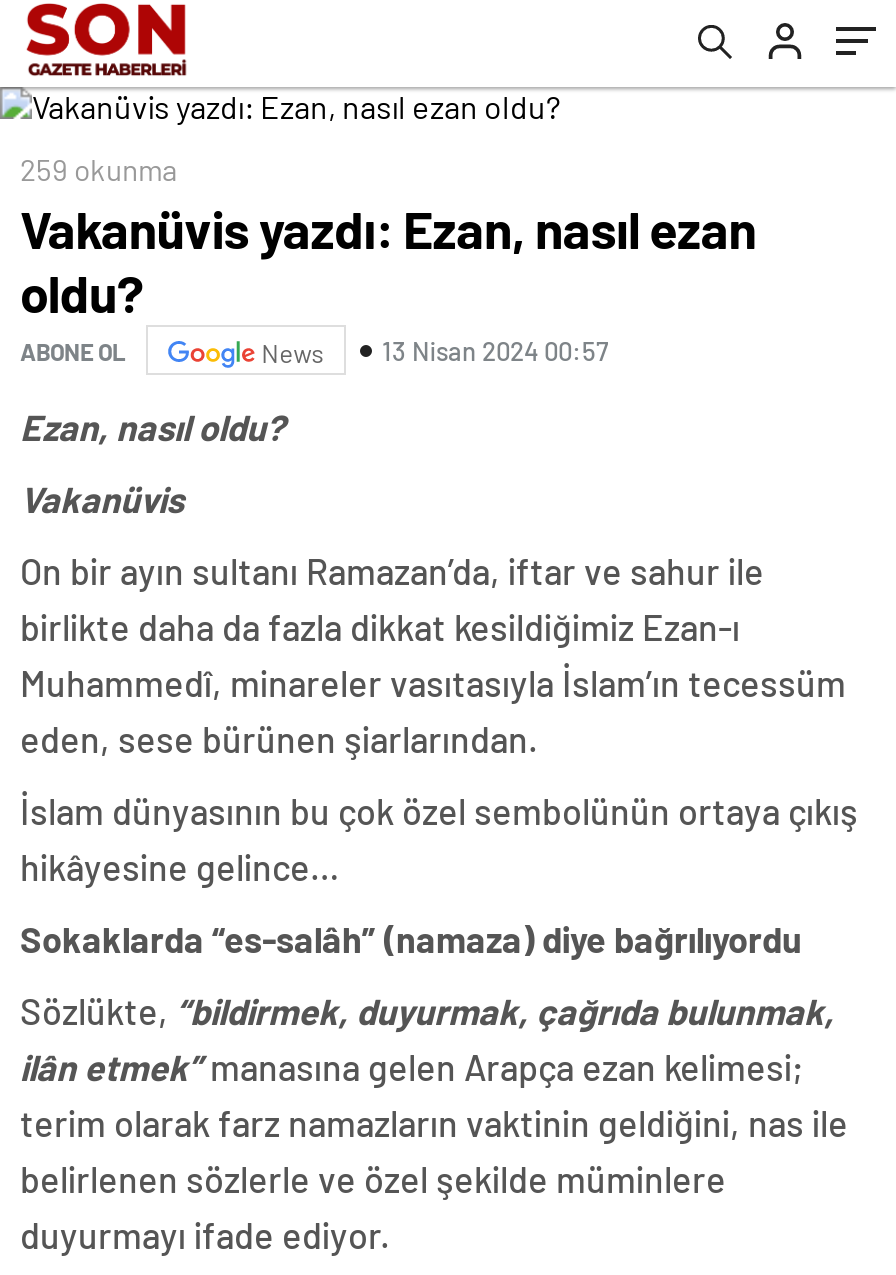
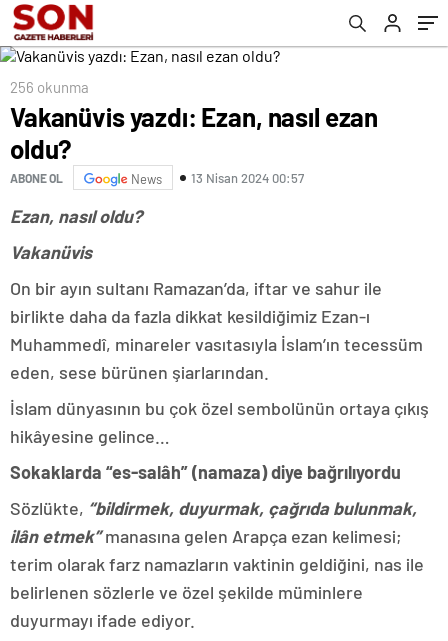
- 259 okunma
+ 256 okunma
